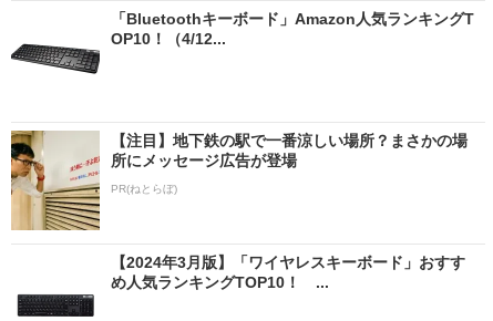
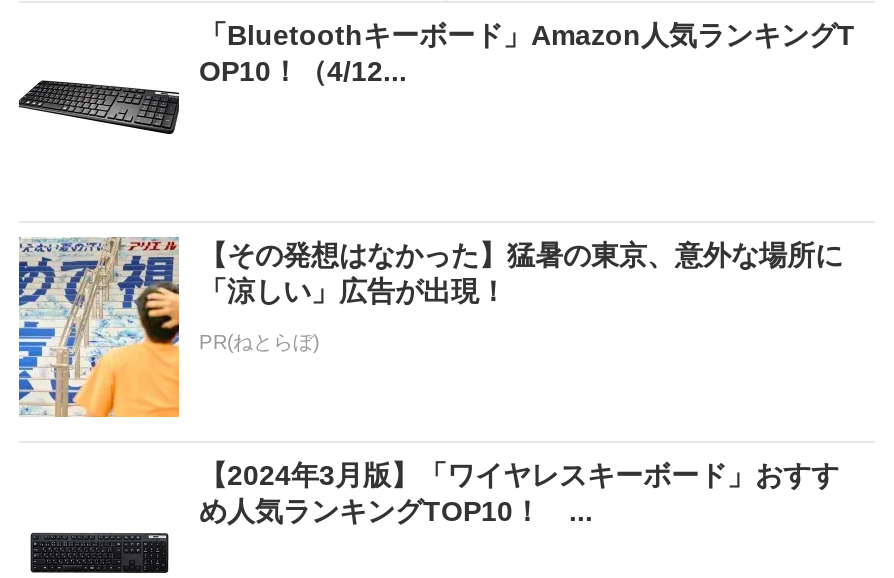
- [image]
- 【注目】地下鉄の駅で一番涼しい場所？まさかの場
- 所にメッセージ広告が登場
+ [image]
+ 【その発想はなかった】猛暑の東京、意外な場所に
+ 「涼しい」広告が出現！
